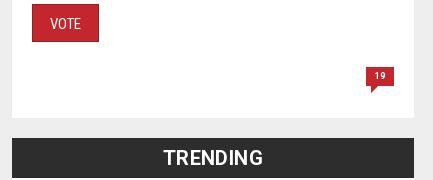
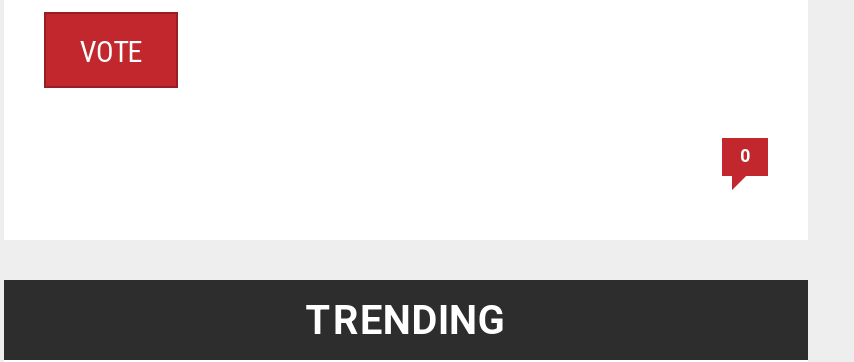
- 19
+ 0
